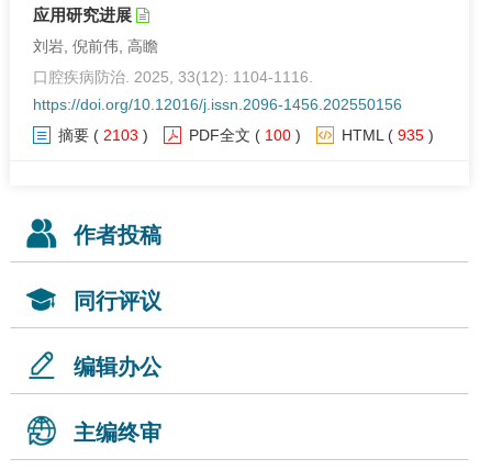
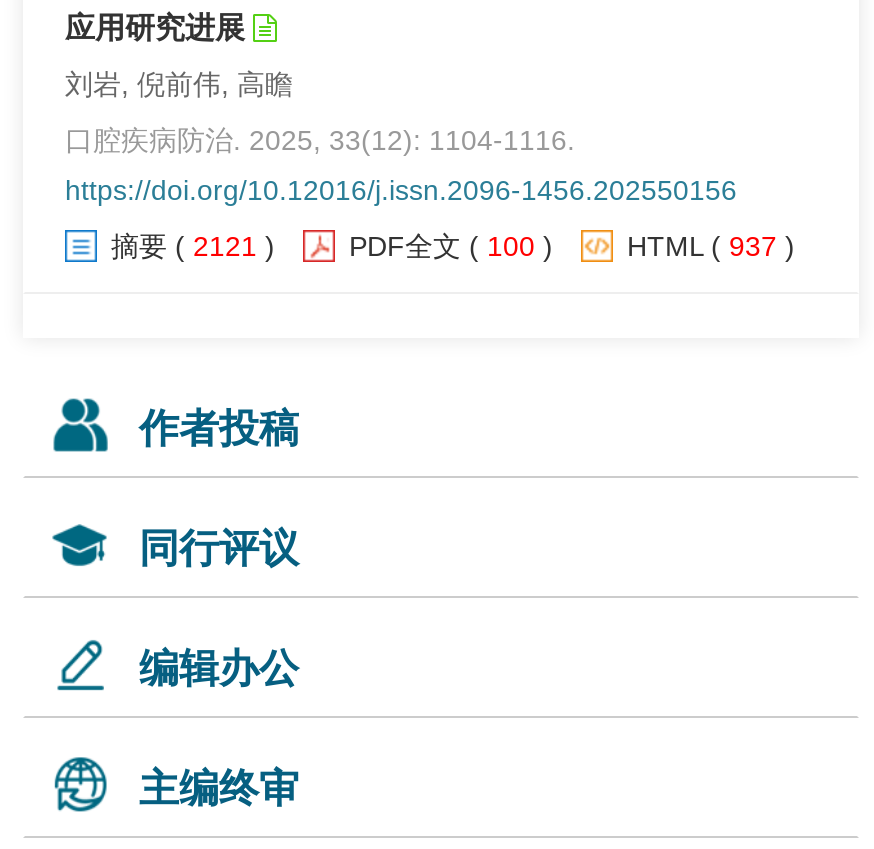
- 摘要( 2103)
+ 摘要( 2121)

- HTML ( 935)
+ HTML ( 937)
